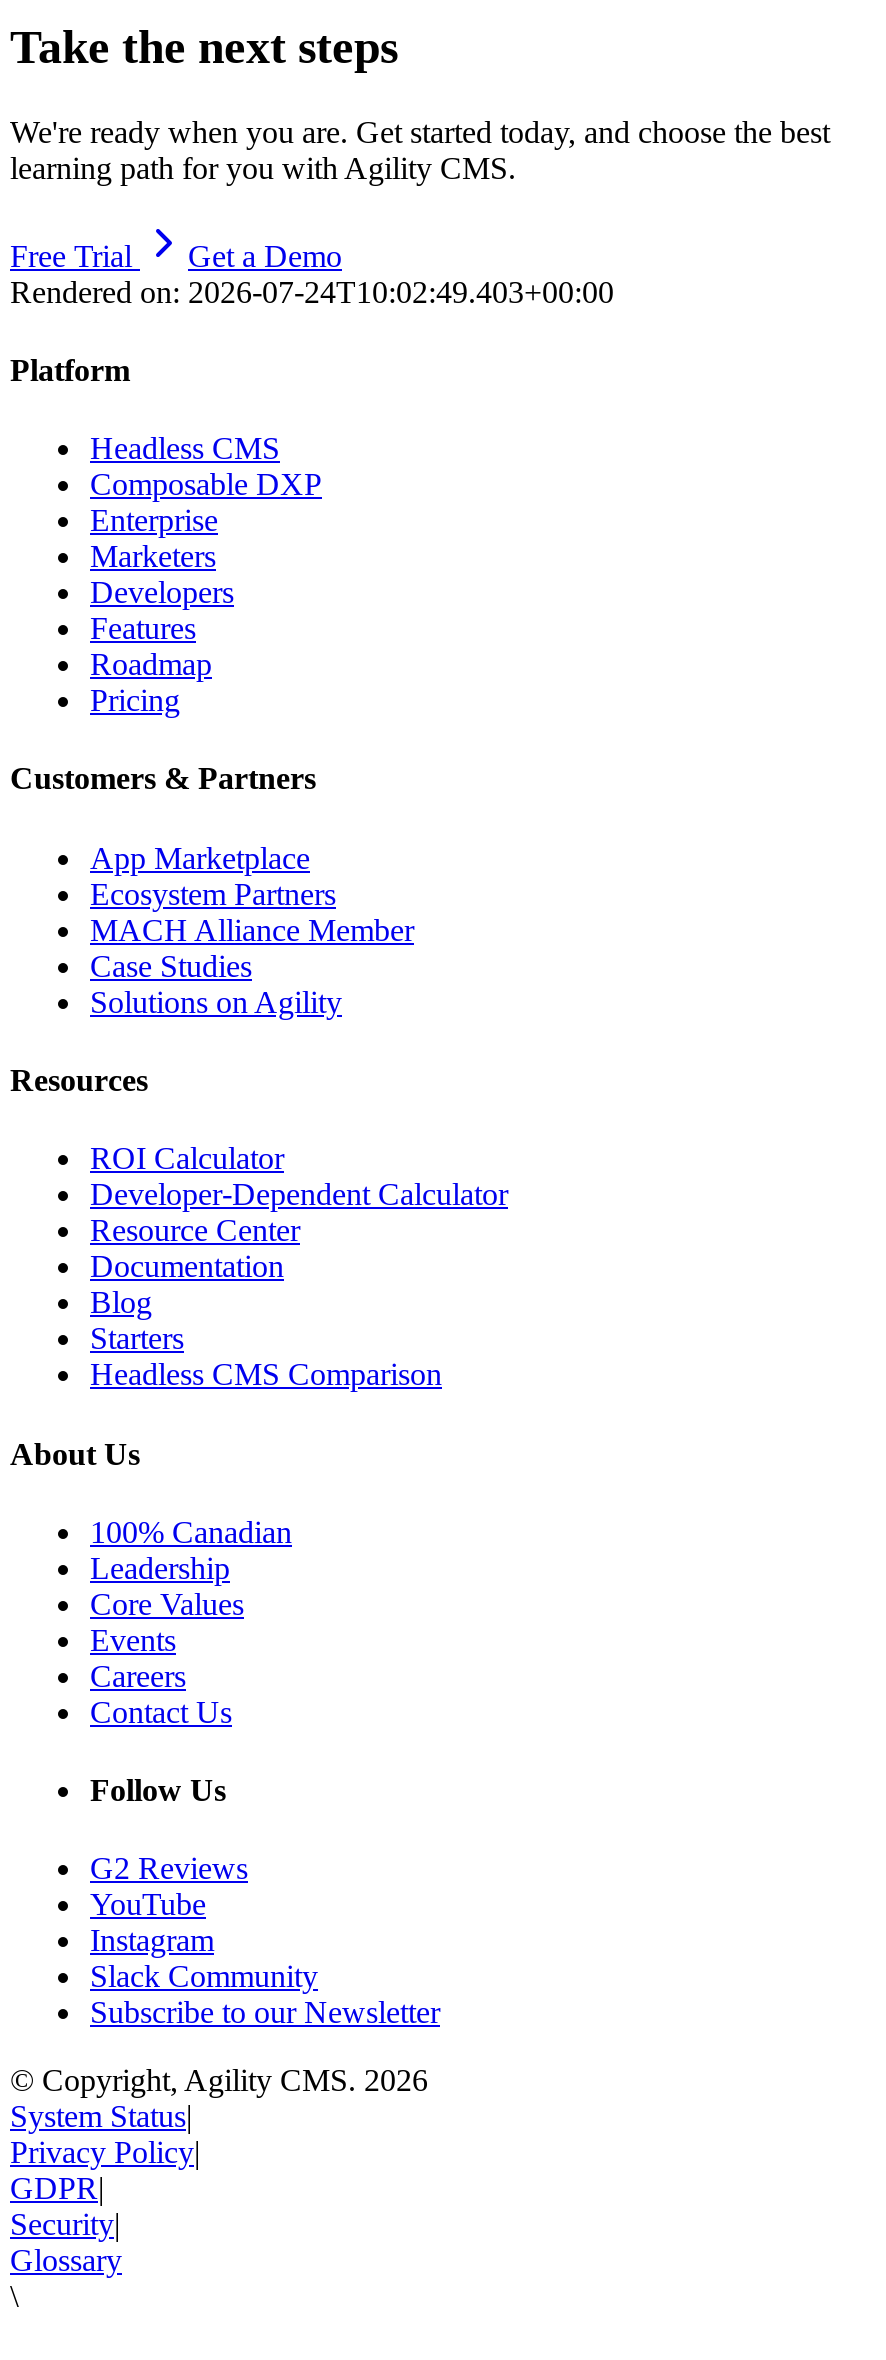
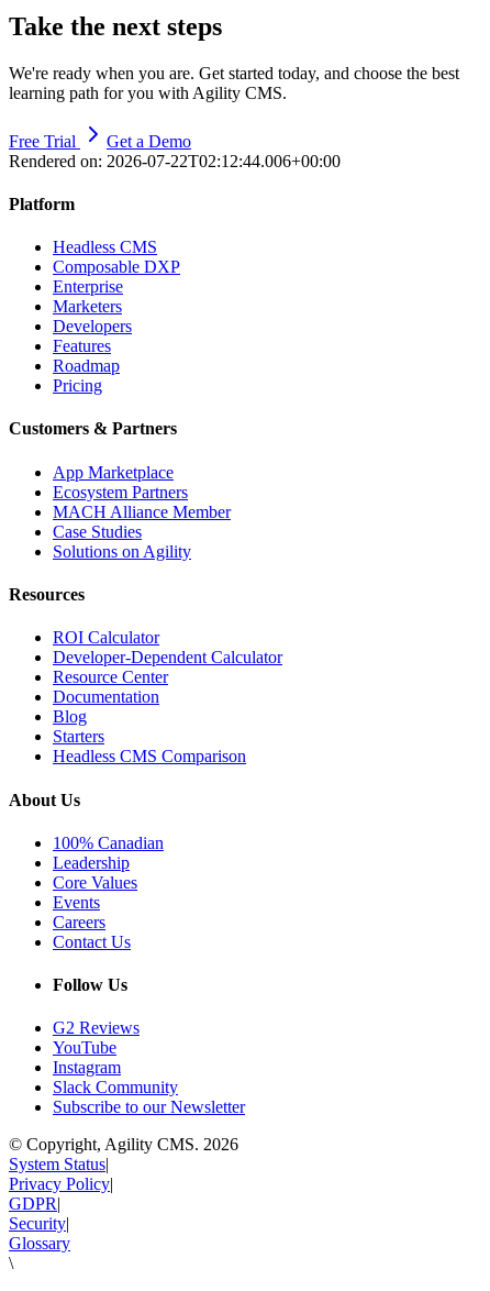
- Rendered on: 2026-07-24T10:02:49.403+00:00
+ Rendered on: 2026-07-22T02:12:44.006+00:00
